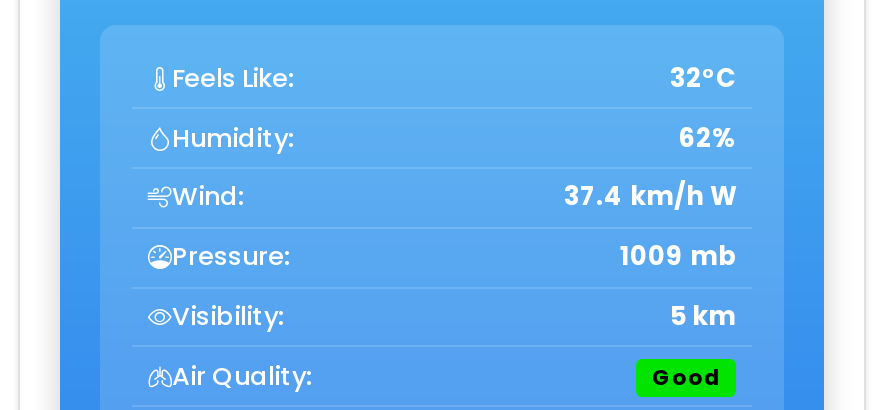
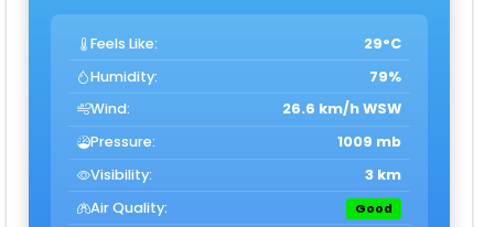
- 32°C
+ 29°C

- 62%
+ 79%

- 37.4 km/h W
+ 26.6 km/h WSW

- 5 km
+ 3 km
